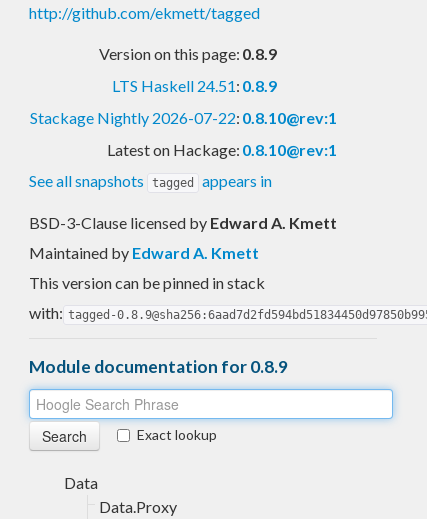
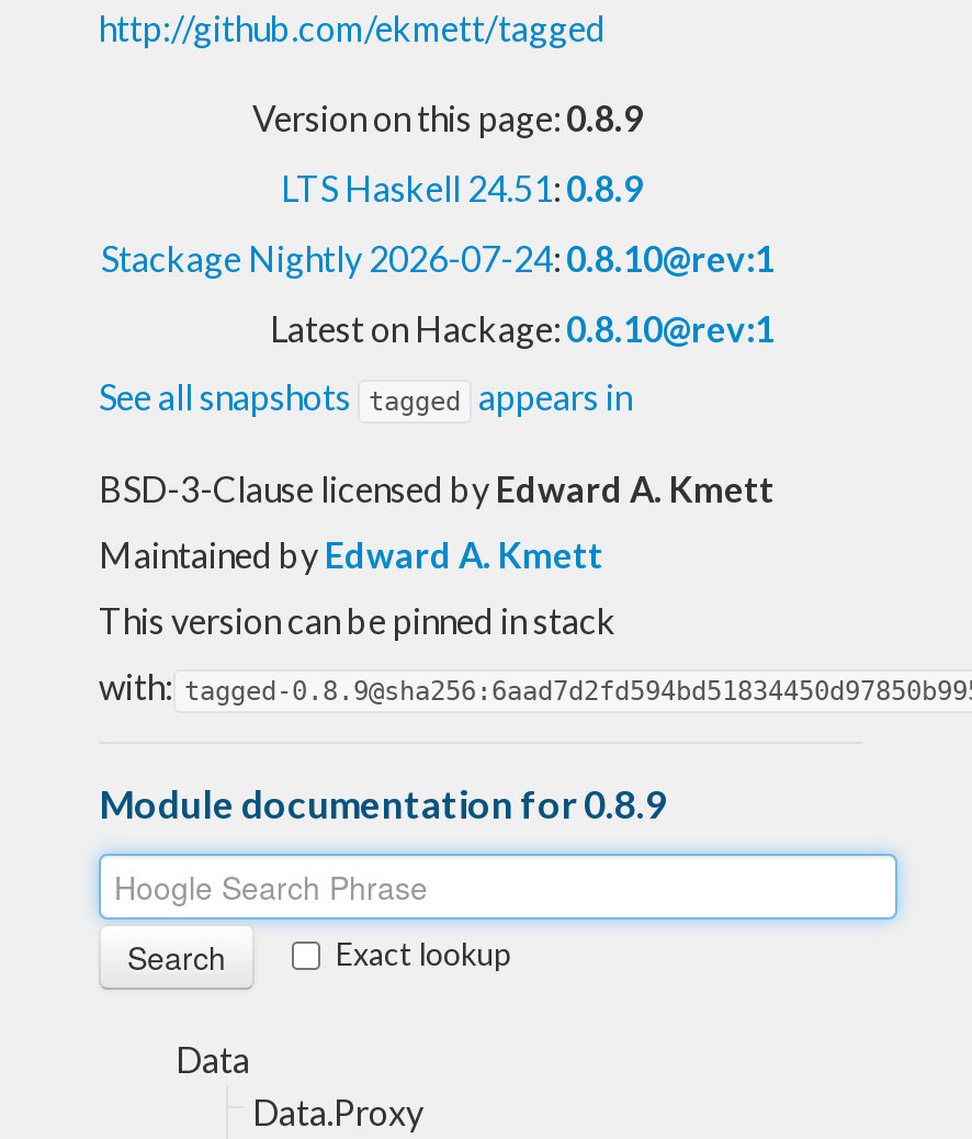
- Stackage Nightly 2026-07-22: 0.8.10@rev:1
+ Stackage Nightly 2026-07-24: 0.8.10@rev:1
